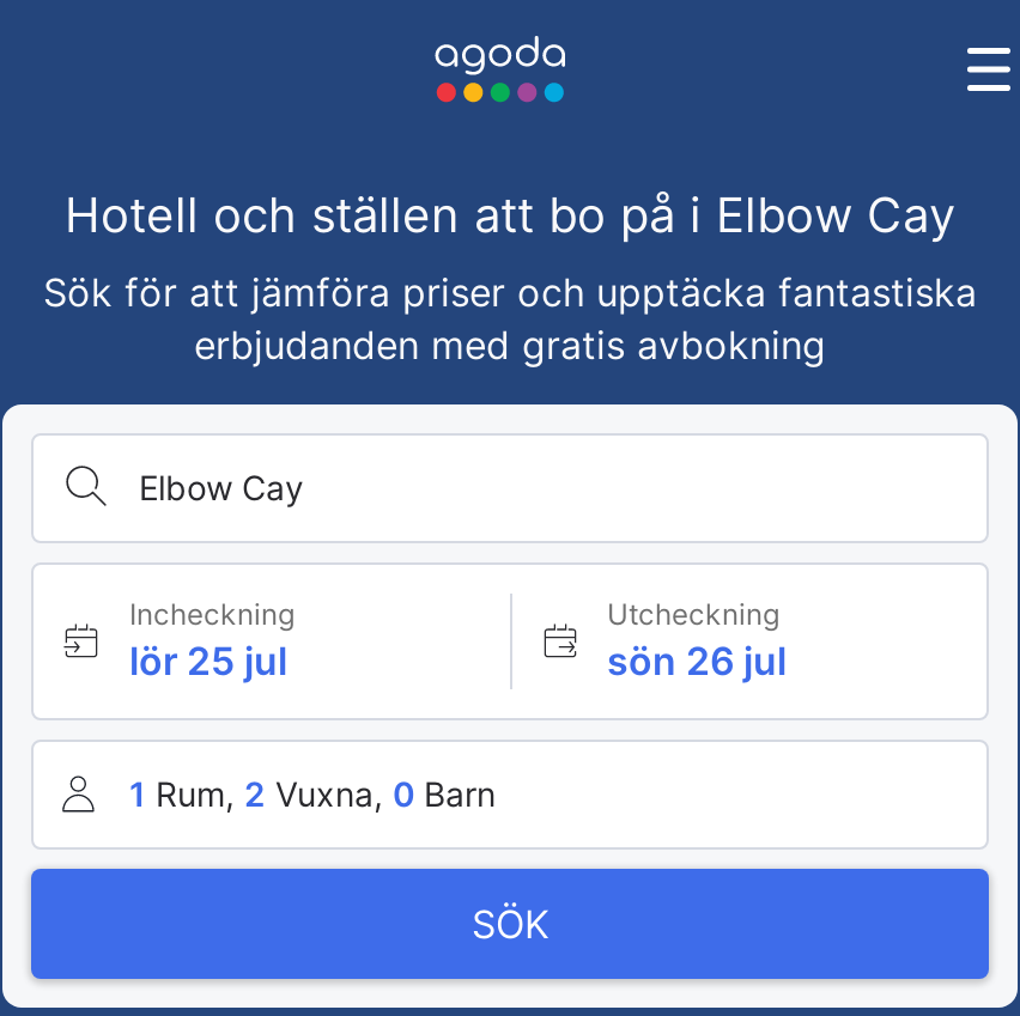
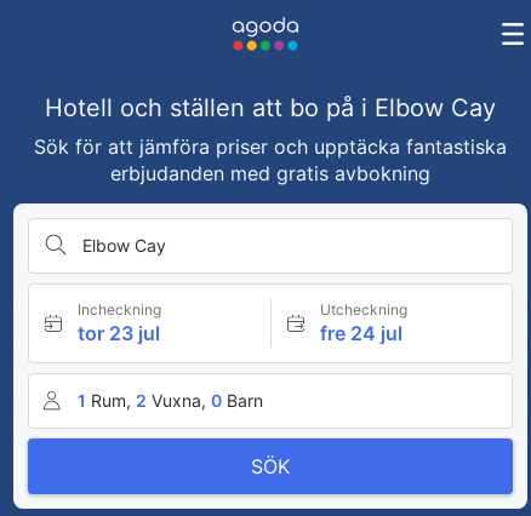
- lör 25 jul
+ tor 23 jul

- sön 26 jul
+ fre 24 jul
